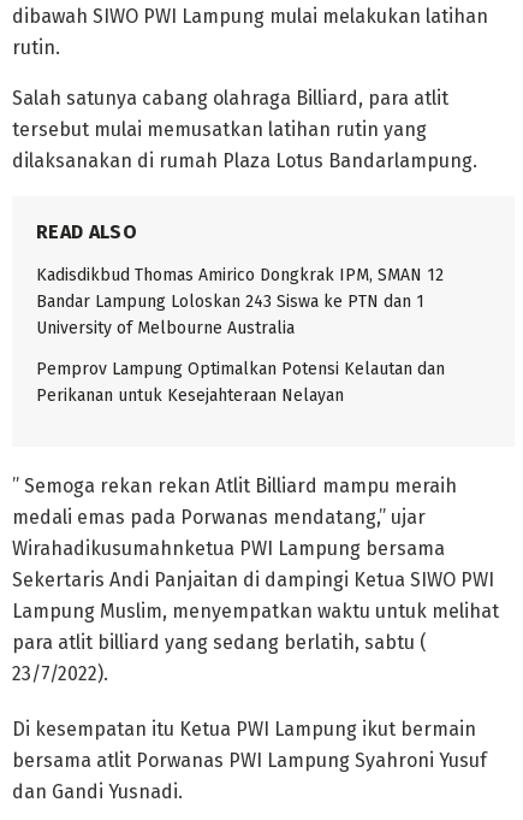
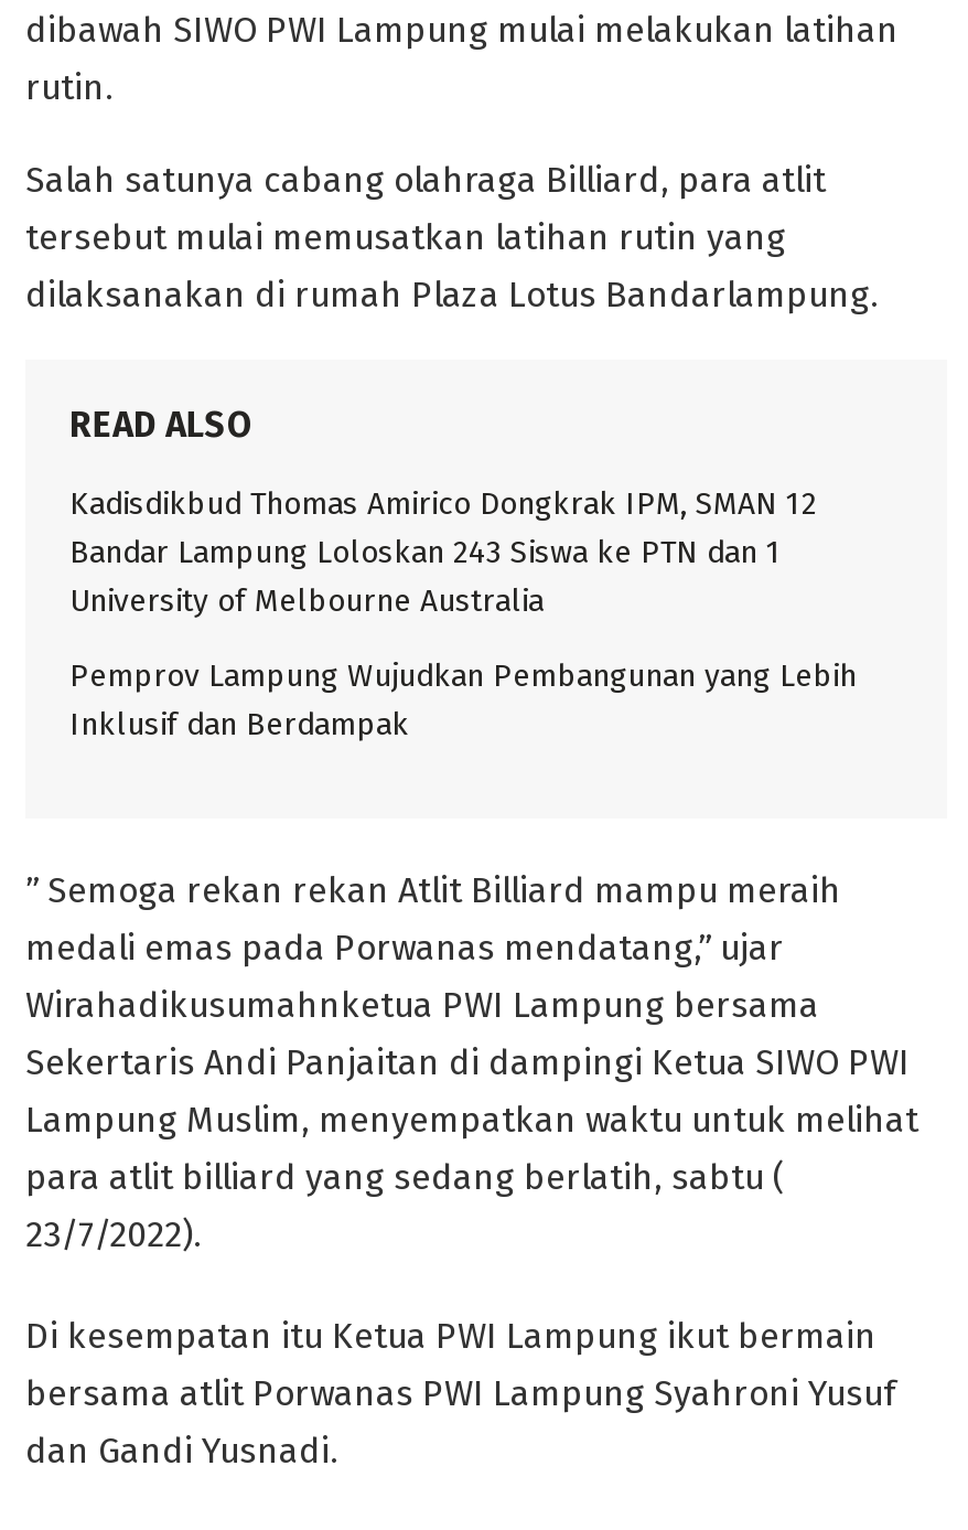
- Pemprov Lampung Optimalkan Potensi Kelautan dan
- Perikanan untuk Kesejahteraan Nelayan
+ Pemprov Lampung Wujudkan Pembangunan yang Lebih
+ Inklusif dan Berdampak
